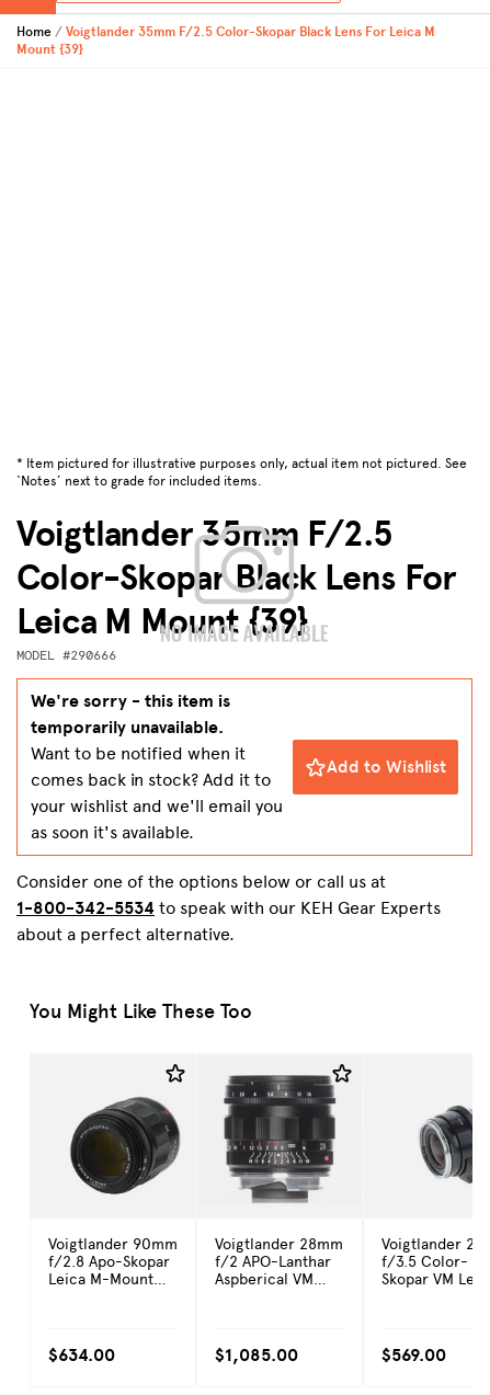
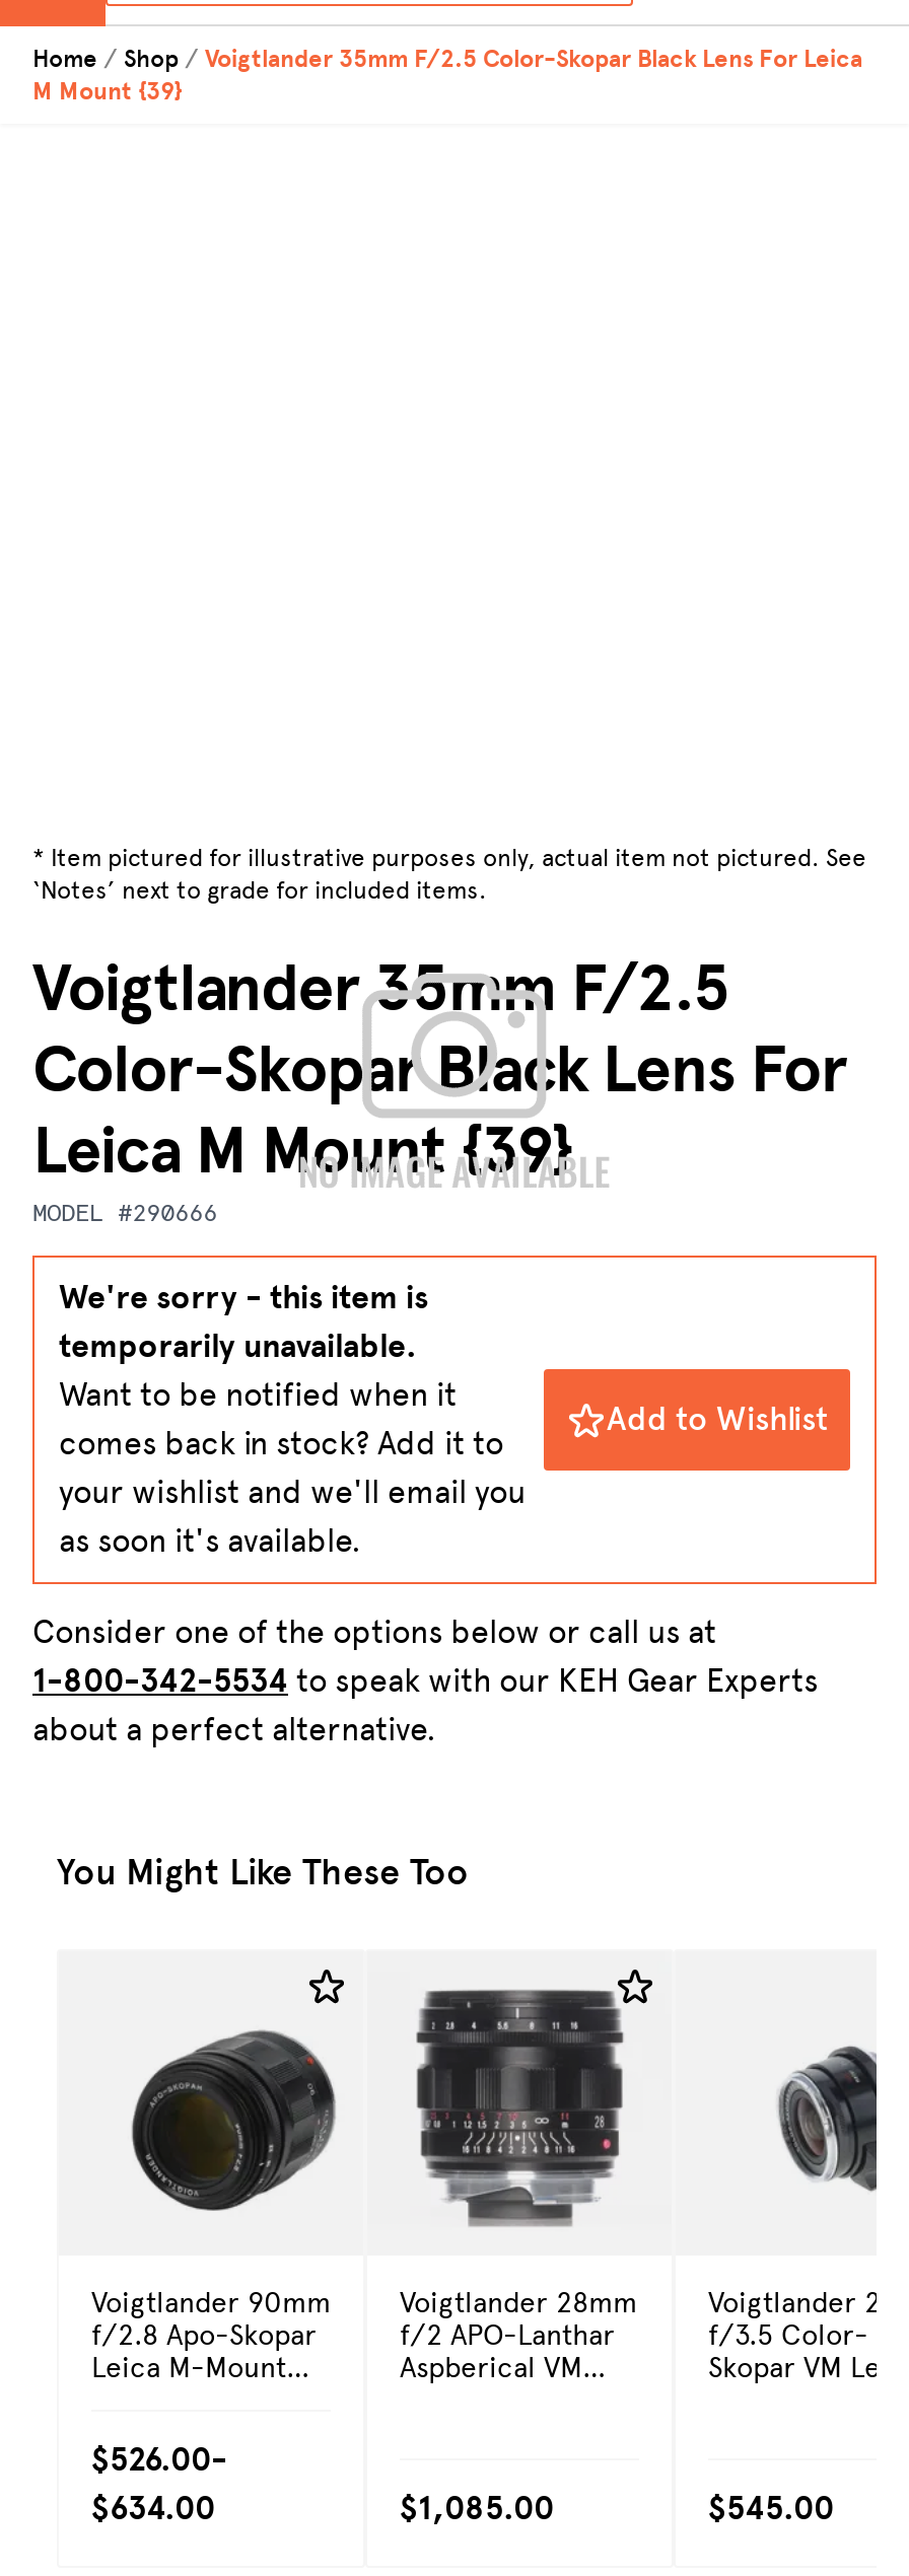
- Voigtlander 35mm F/2.5 Color-Skopar Black Lens For Leica M
- Mount {39}
+ Shop
+ Voigtlander 35mm F/2.5 Color-Skopar Black Lens For Leica
+ M Mount {39}

+ $526.00-

- $569.00
+ $545.00
